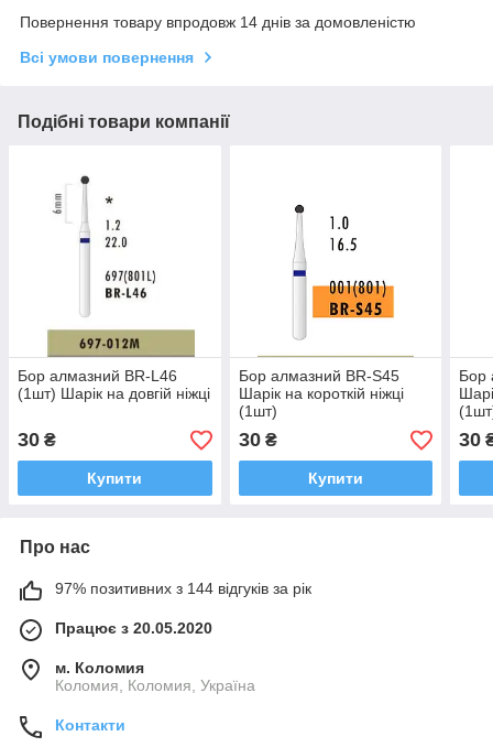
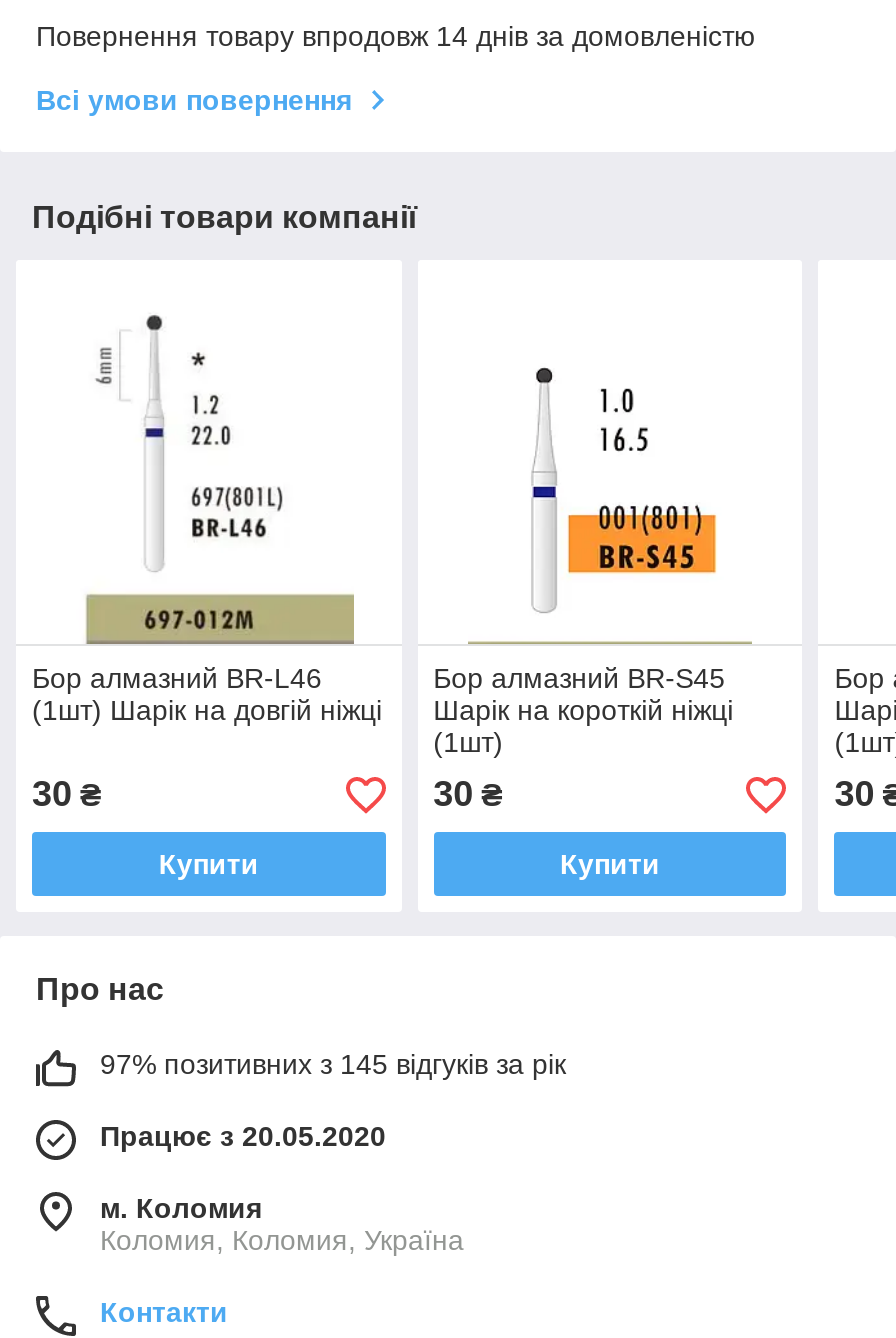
- 97% позитивних з 144 відгуків за рік
+ 97% позитивних з 145 відгуків за рік
